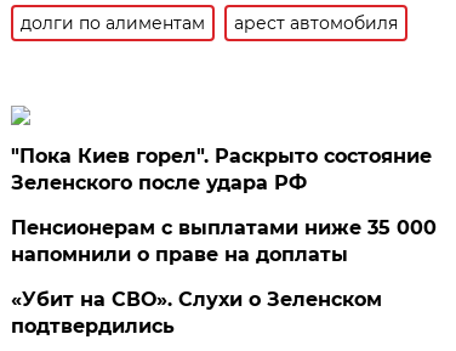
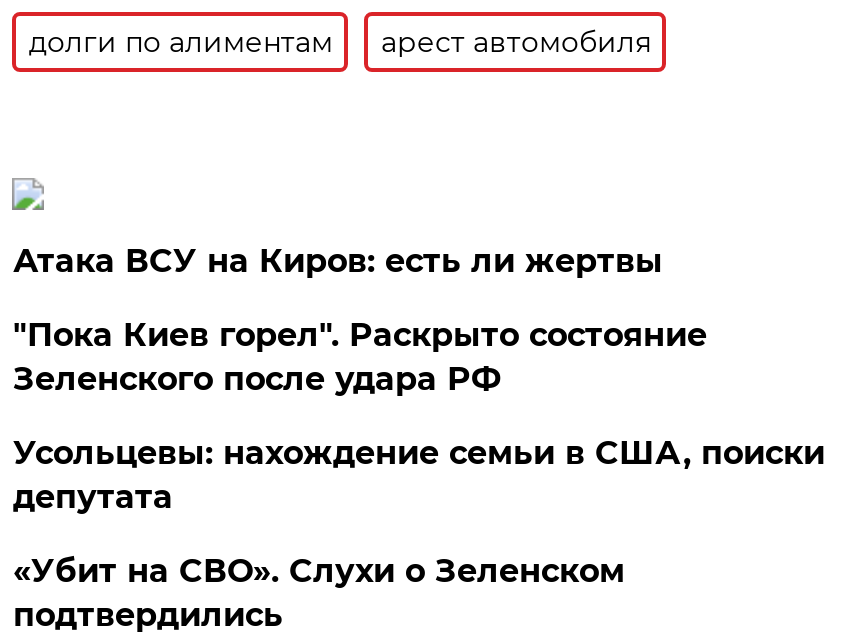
+ Атака ВСУ на Киров: есть ли жертвы

- Пенсионерам с выплатами ниже 35 000
- напомнили о праве на доплаты
+ Усольцевы: нахождение семьи в США, поиски
+ депутата
